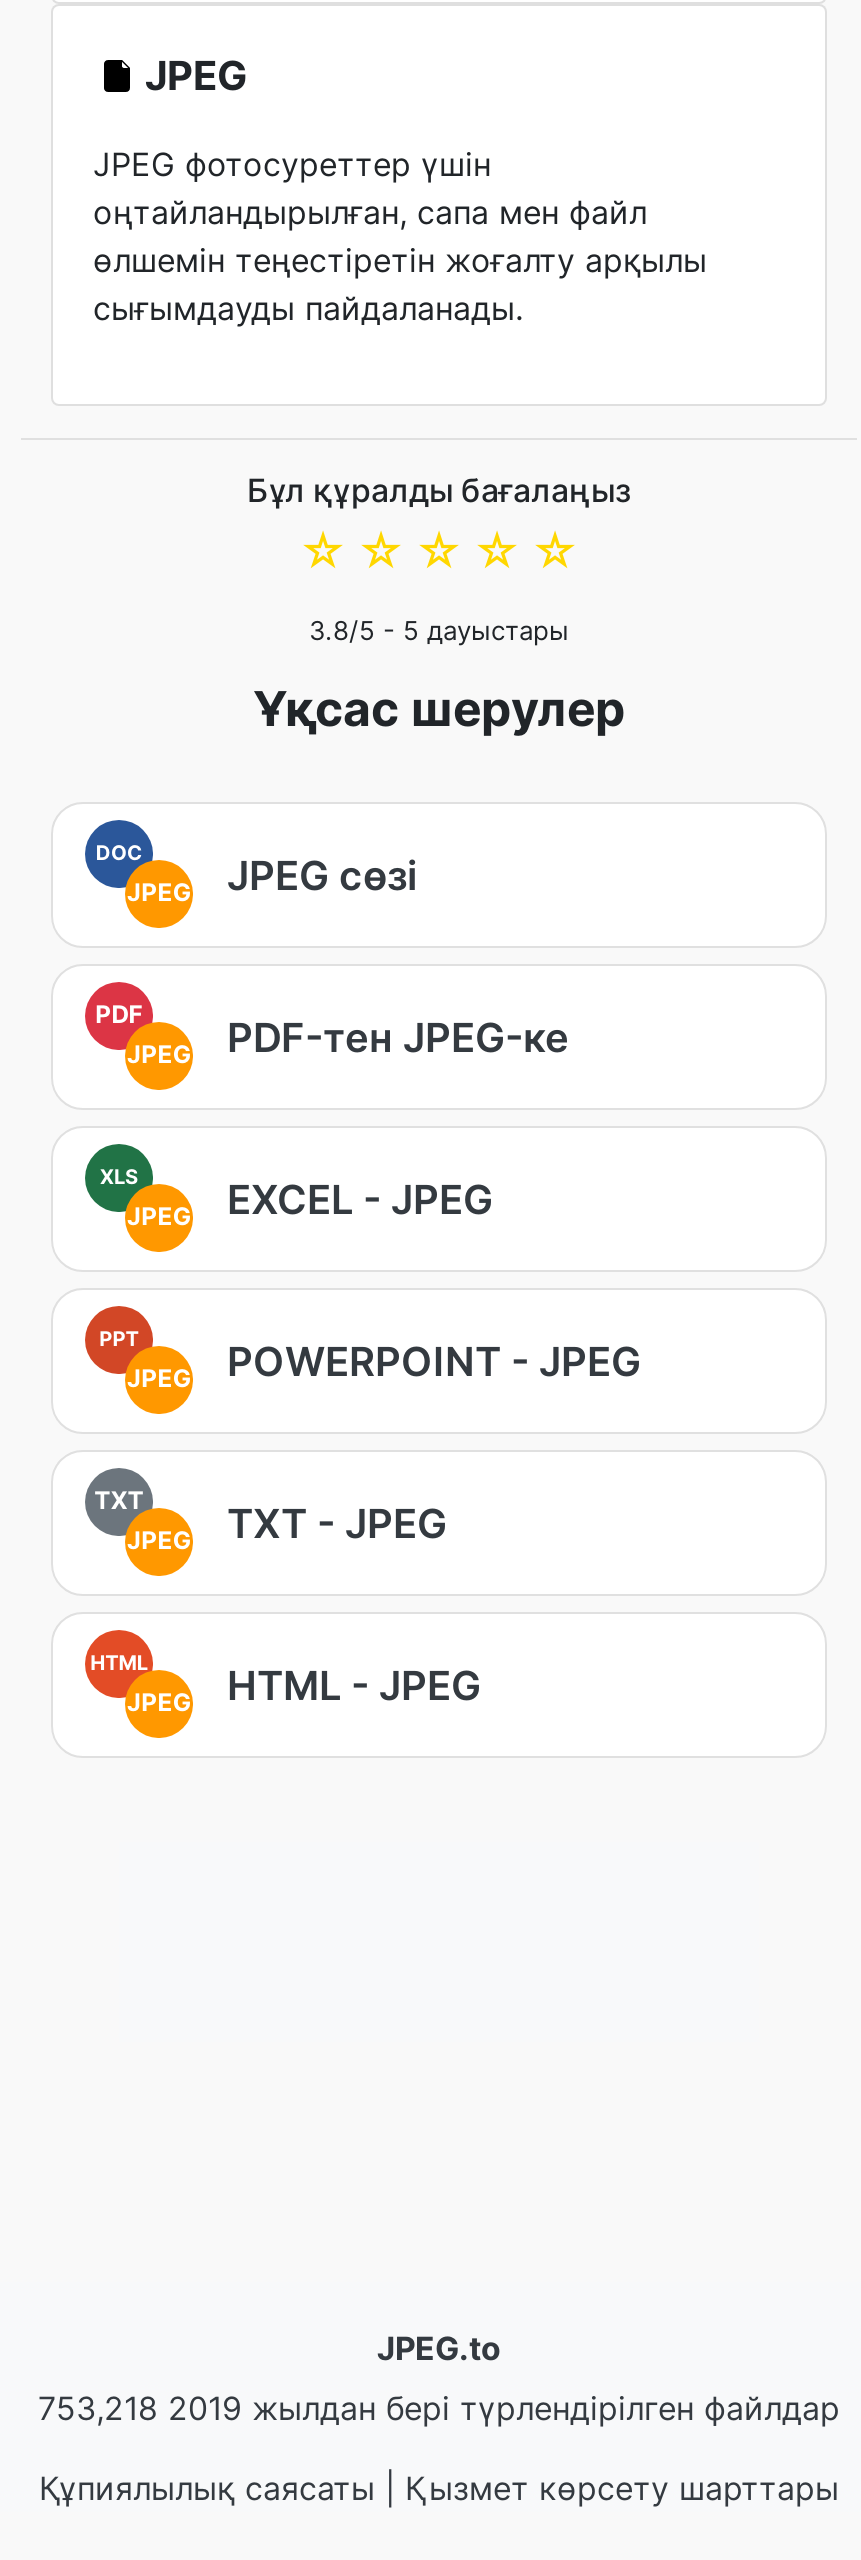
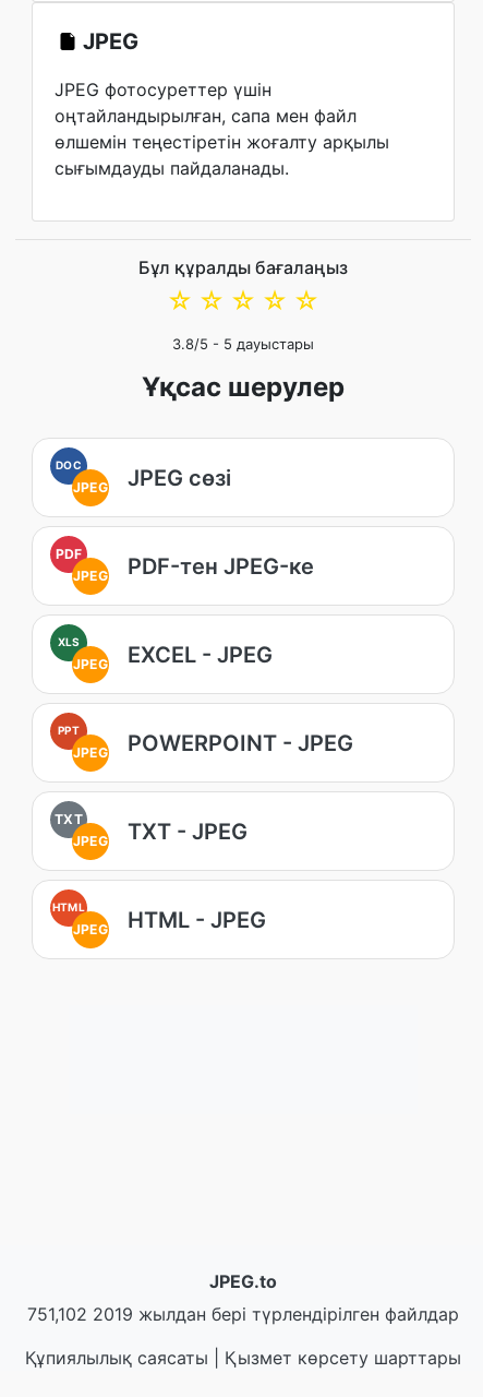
- 753,218 2019 жылдан бері түрлендірілген файлдар
+ 751,102 2019 жылдан бері түрлендірілген файлдар
